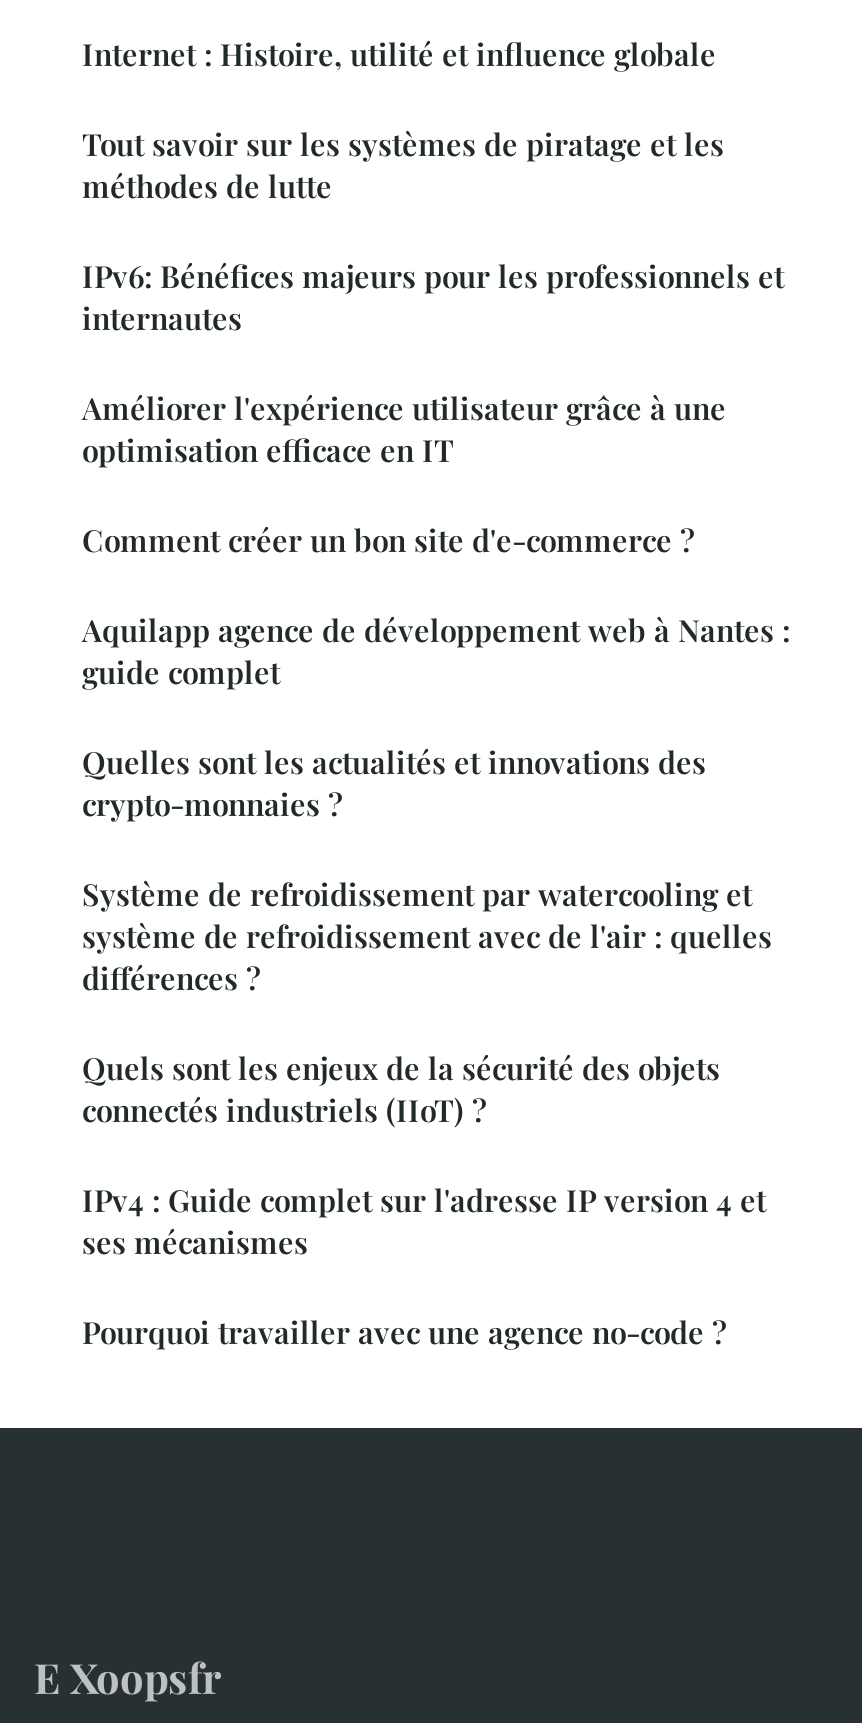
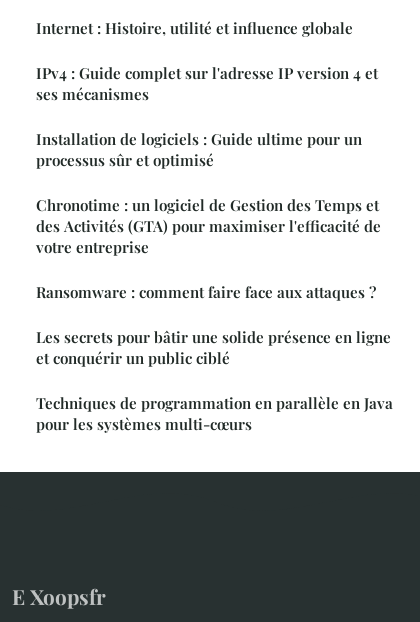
- Tout savoir sur les systèmes de piratage et les
- méthodes de lutte
- IPv6: Bénéfices majeurs pour les professionnels et
- internautes
- Améliorer l'expérience utilisateur grâce à une
- optimisation efficace en IT
- Comment créer un bon site d'e-commerce ?
- Aquilapp agence de développement web à Nantes :
- guide complet
- Quelles sont les actualités et innovations des
- crypto-monnaies ?
- Système de refroidissement par watercooling et
- système de refroidissement avec de l'air : quelles
- différences ?
- Quels sont les enjeux de la sécurité des objets
- connectés industriels (IIoT) ?

moved up: IPv4 : Guide complet sur l'adresse IP version 4 et | ses mécanismes

- Pourquoi travailler avec une agence no-code ?
+ Installation de logiciels : Guide ultime pour un
+ processus sûr et optimisé
+ Chronotime : un logiciel de Gestion des Temps et
+ des Activités (GTA) pour maximiser l'efficacité de
+ votre entreprise
+ Ransomware : comment faire face aux attaques ?
+ Les secrets pour bâtir une solide présence en ligne
+ et conquérir un public ciblé
+ Techniques de programmation en parallèle en Java
+ pour les systèmes multi-cœurs
